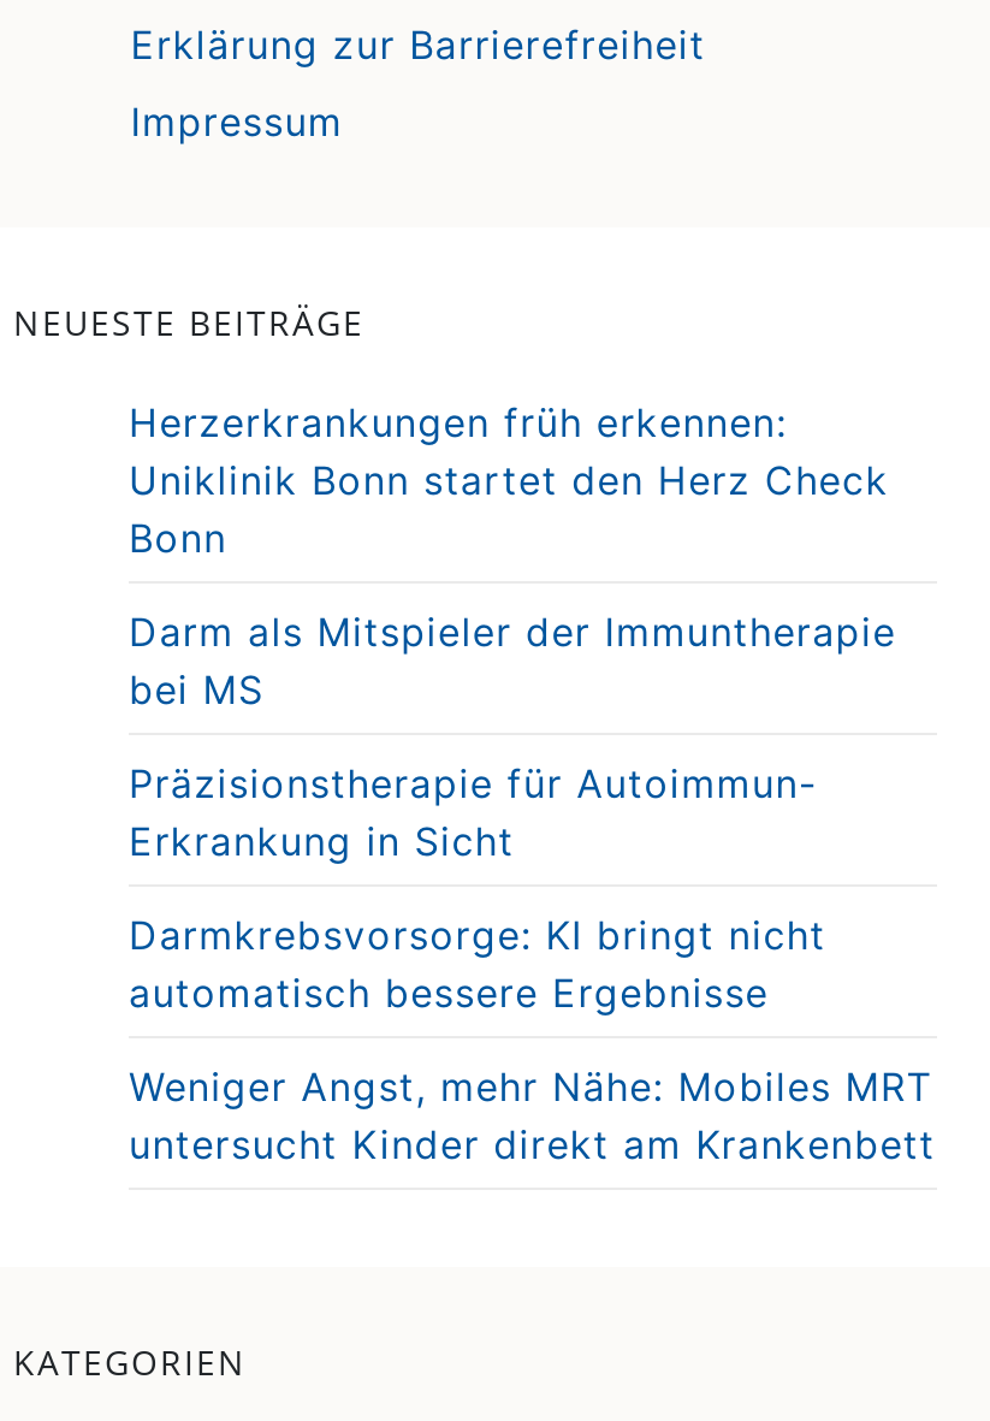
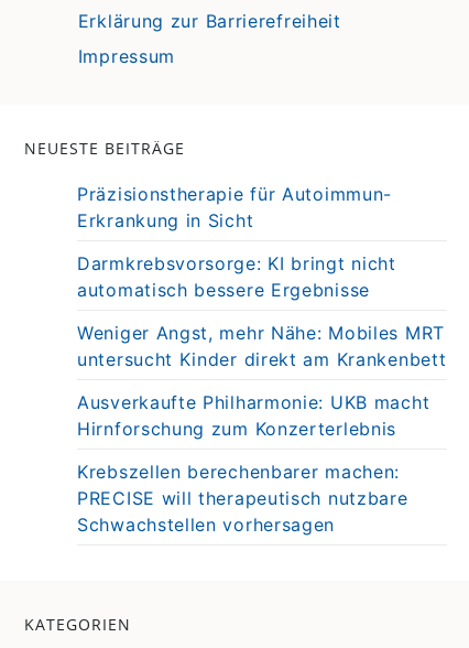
- Herzerkrankungen früh erkennen:
- Uniklinik Bonn startet den Herz Check
- Bonn
- Darm als Mitspieler der Immuntherapie
- bei MS

moved up: Präzisionstherapie für Autoimmun- | Erkrankung in Sicht | Darmkrebsvorsorge: KI bringt nicht | automatisch bessere Ergebnisse | Weniger Angst, mehr Nähe: Mobiles MRT | untersucht Kinder direkt am Krankenbett

+ Ausverkaufte Philharmonie: UKB macht
+ Hirnforschung zum Konzerterlebnis
+ Krebszellen berechenbarer machen:
+ PRECISE will therapeutisch nutzbare
+ Schwachstellen vorhersagen
